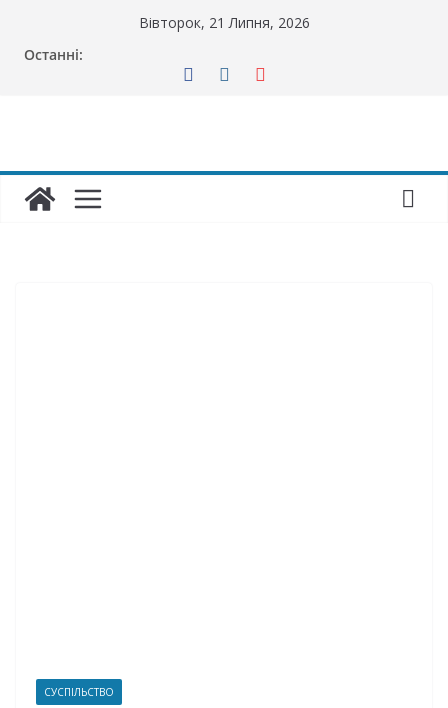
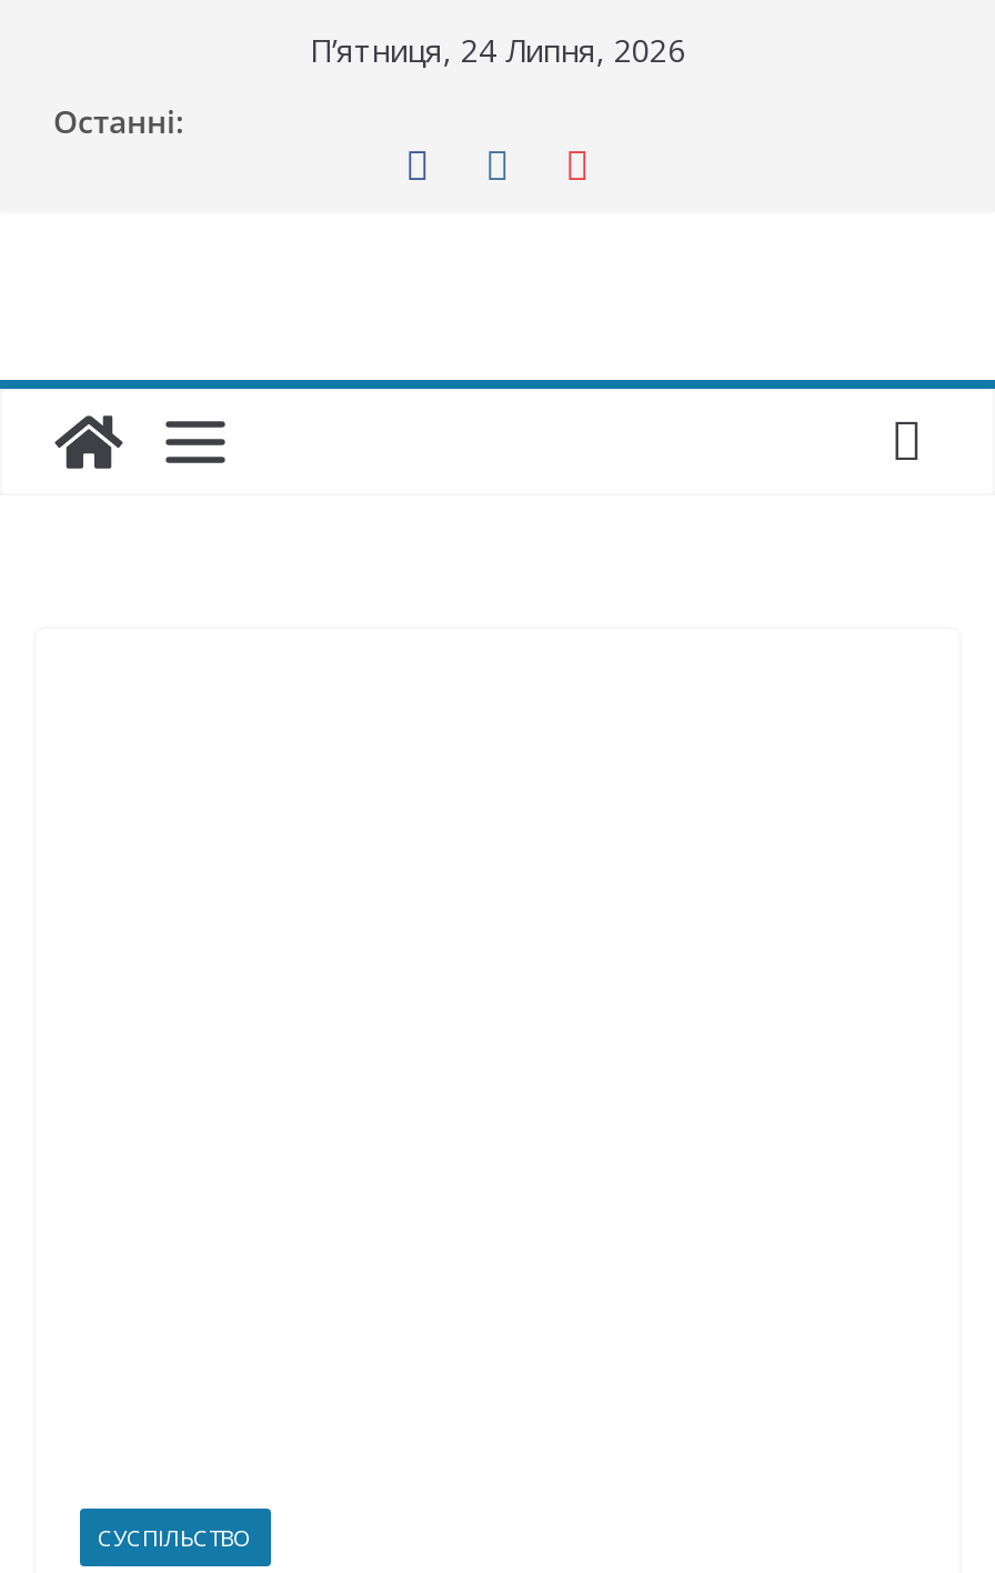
- Вівторок, 21 Липня, 2026
+ П’ятниця, 24 Липня, 2026
